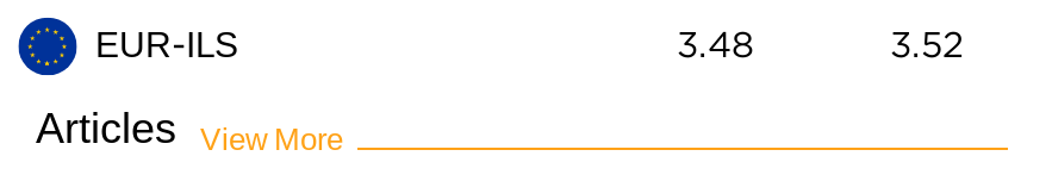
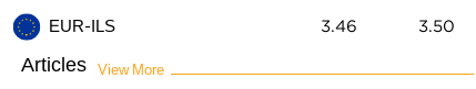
- 3.48
+ 3.46

- 3.52
+ 3.50
